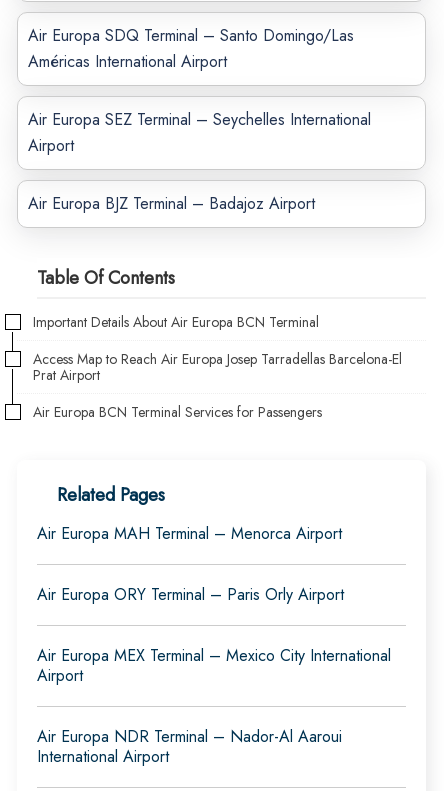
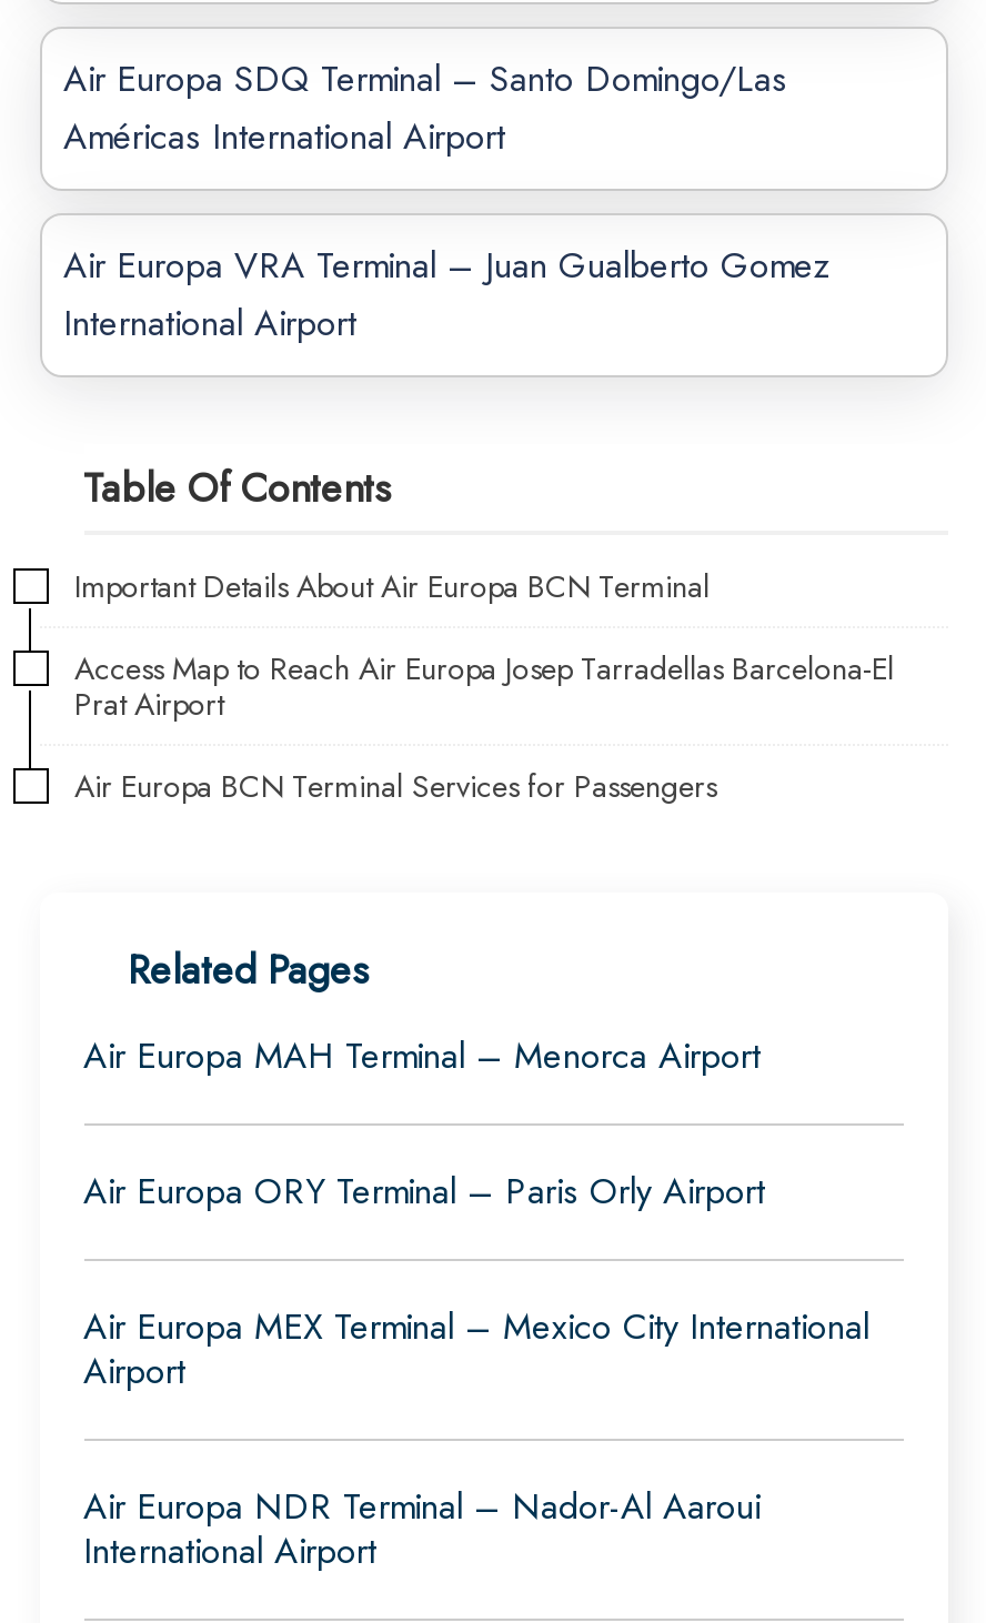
- Air Europa SEZ Terminal – Seychelles International
- Airport
- Air Europa BJZ Terminal – Badajoz Airport
+ Air Europa VRA Terminal – Juan Gualberto Gomez
+ International Airport
